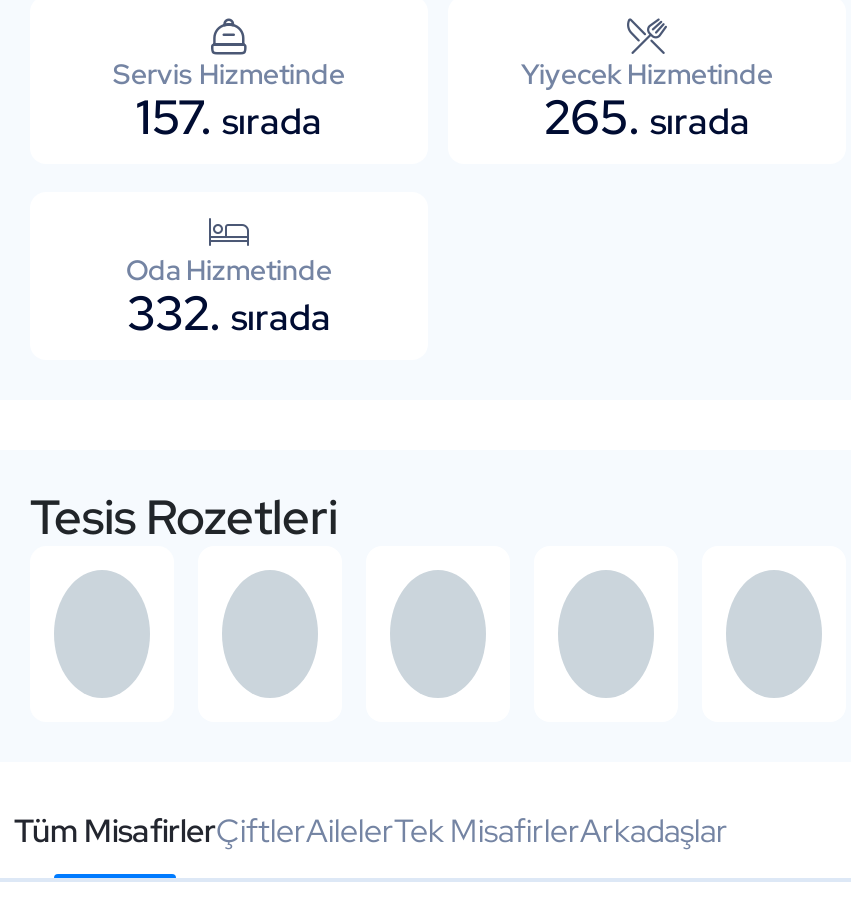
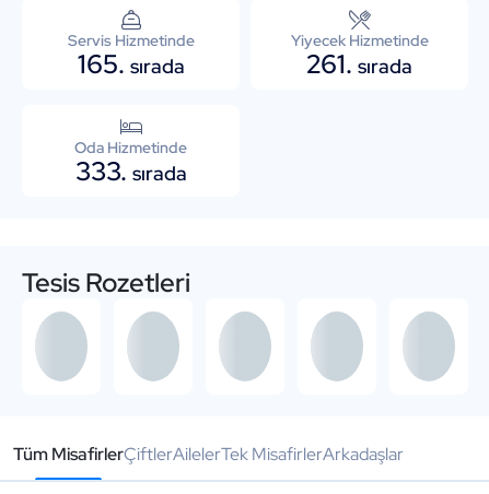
- 157. sırada
+ 165. sırada

- 265. sırada
+ 261. sırada

- 332. sırada
+ 333. sırada
